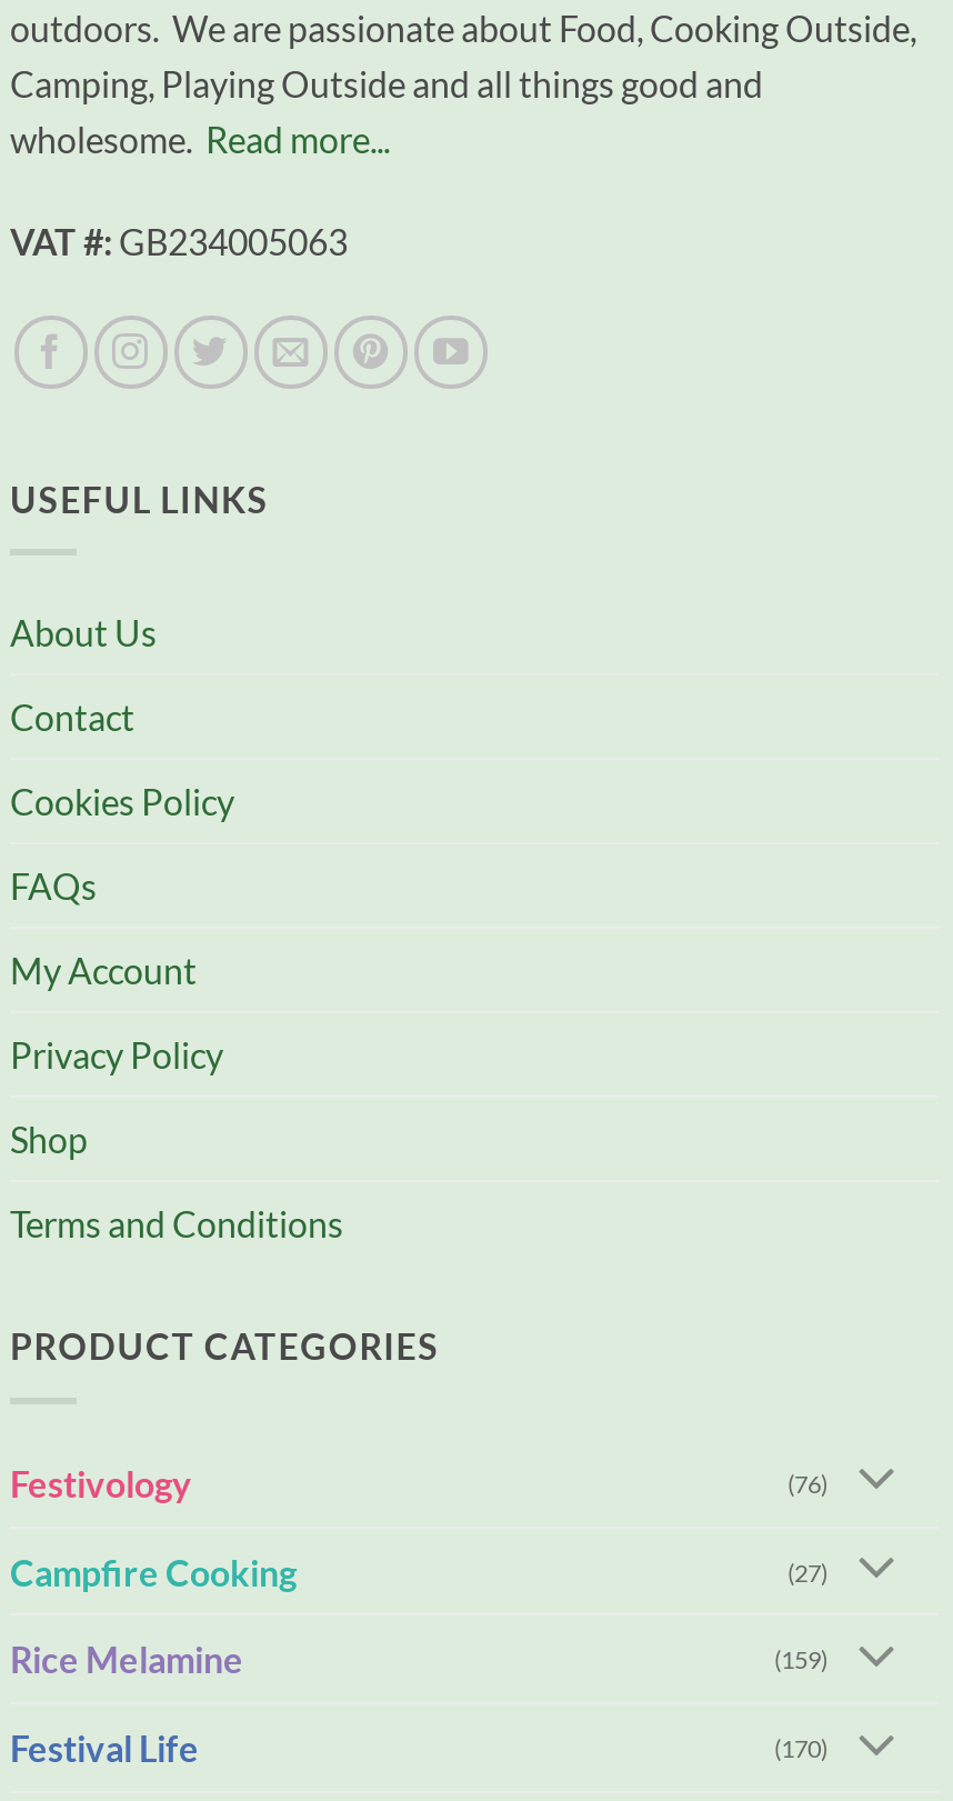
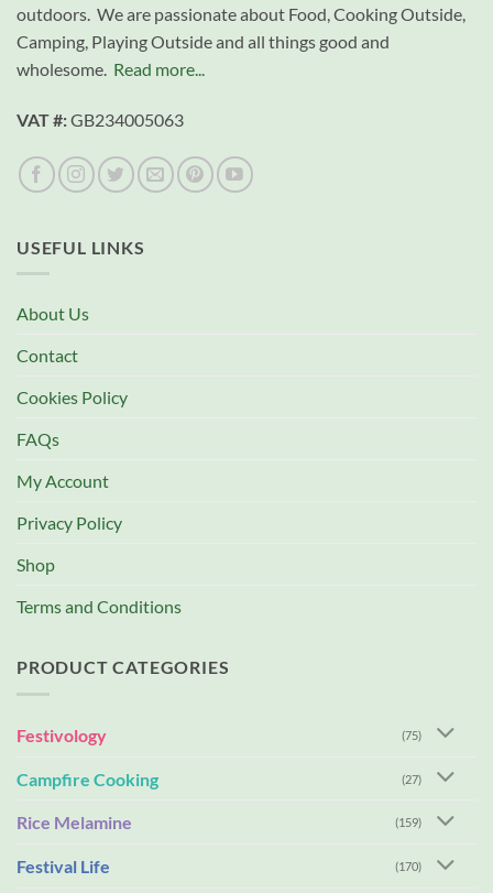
- (76)
+ (75)
